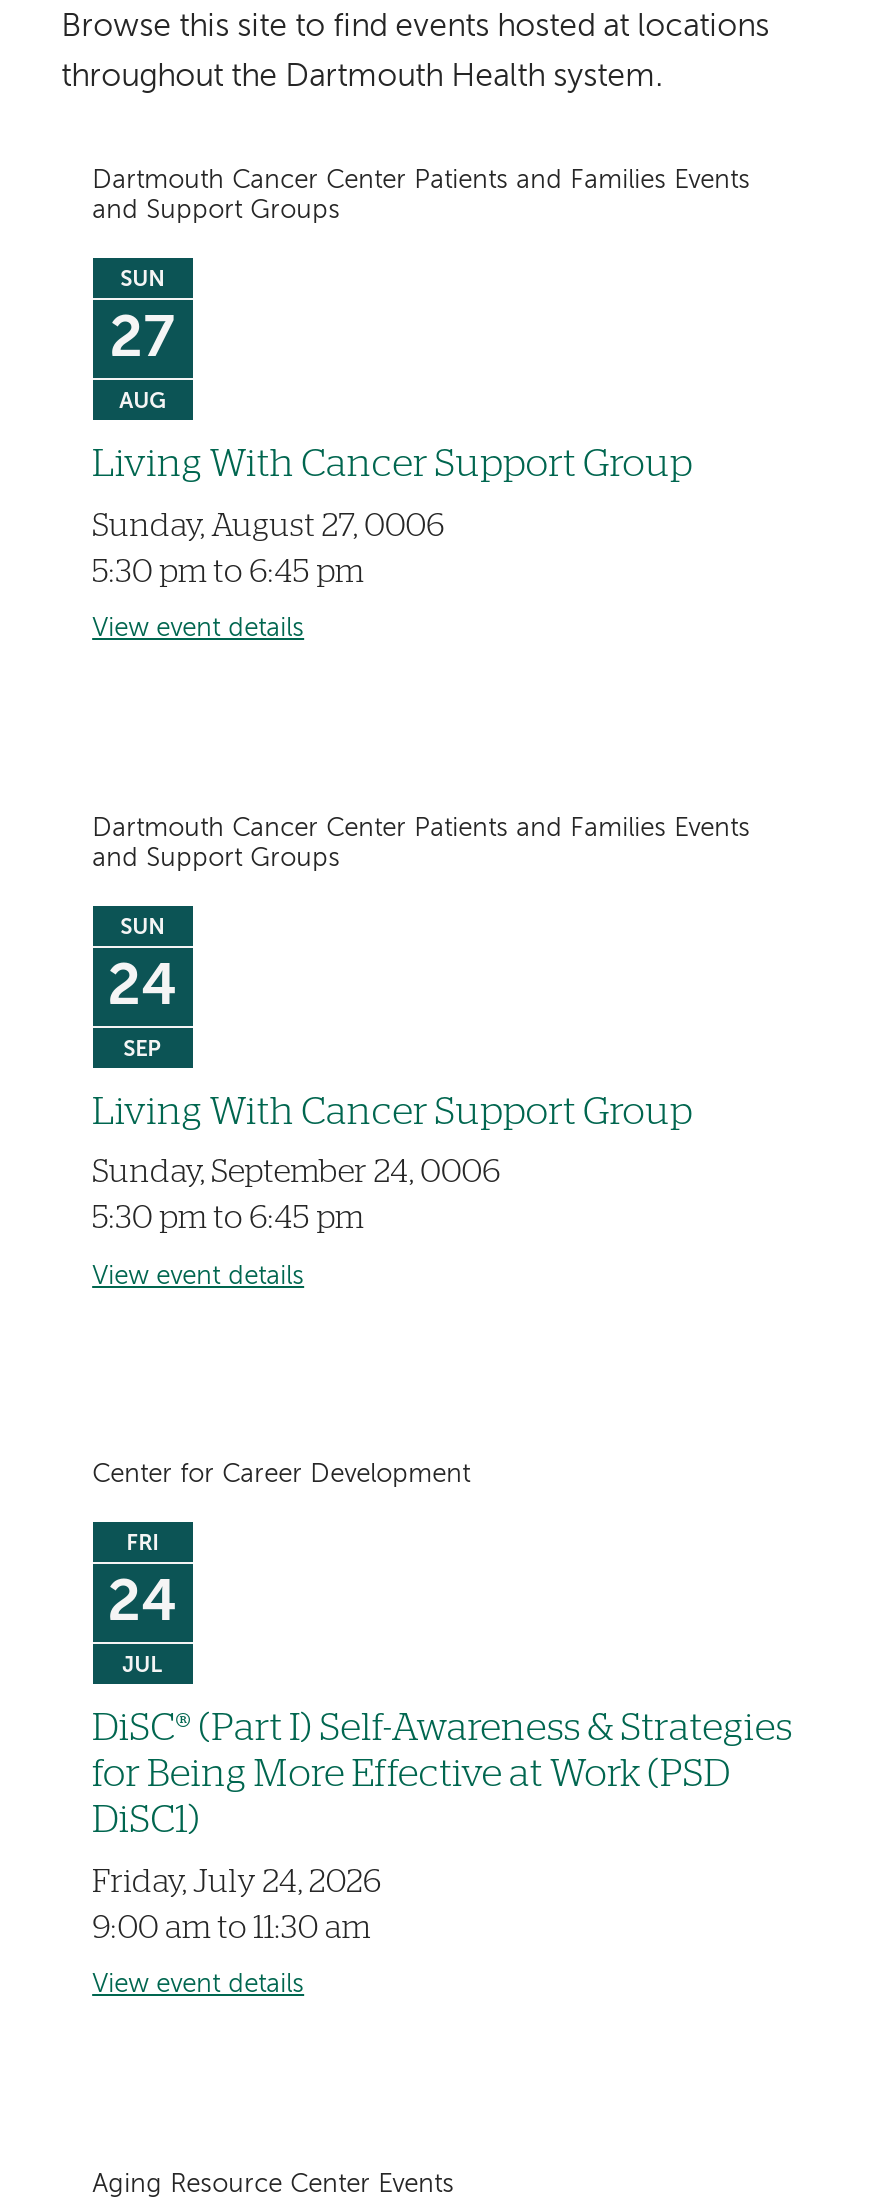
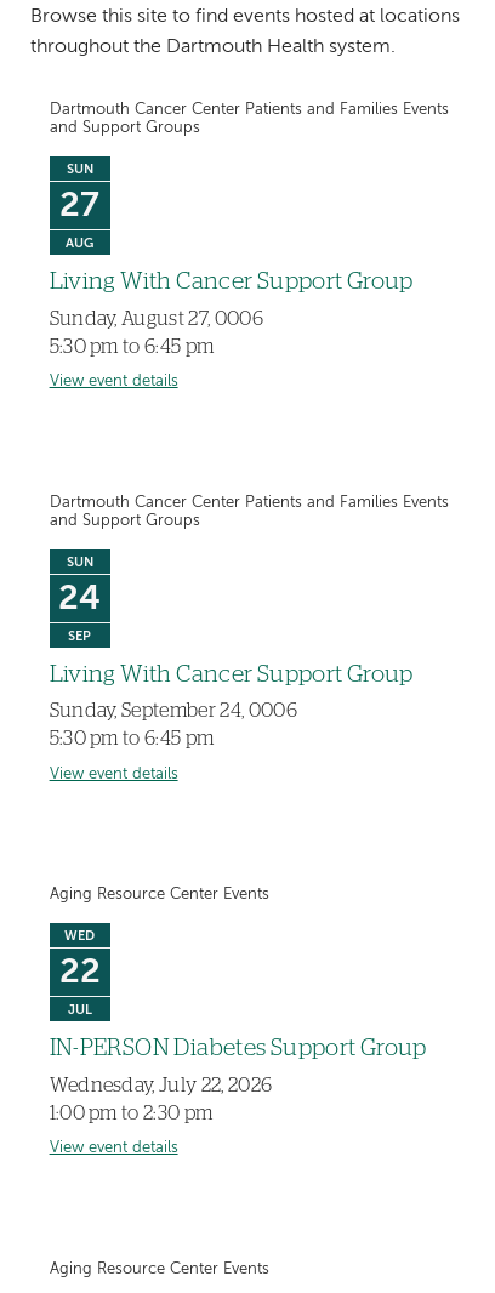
- Center for Career Development
+ Aging Resource Center Events

- FRI
- 24
+ WED
+ 22

- DiSC® (Part I) Self-Awareness & Strategies
- for Being More Effective at Work (PSD
- DiSC1)
+ IN-PERSON Diabetes Support Group

- Friday, July 24, 2026
- 9:00 am to 11:30 am
+ Wednesday, July 22, 2026
+ 1:00 pm to 2:30 pm
